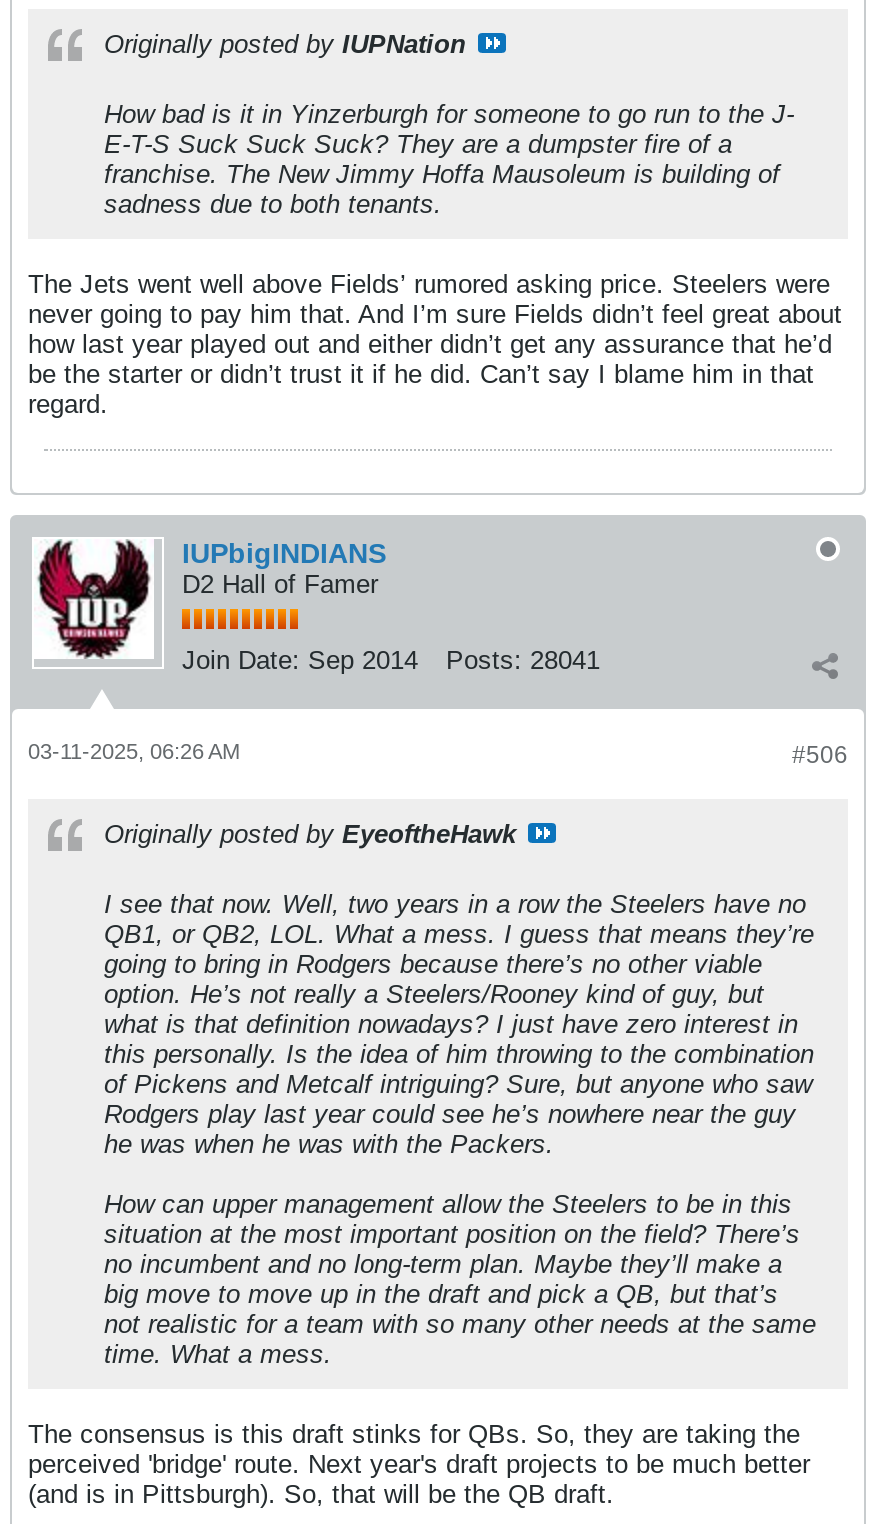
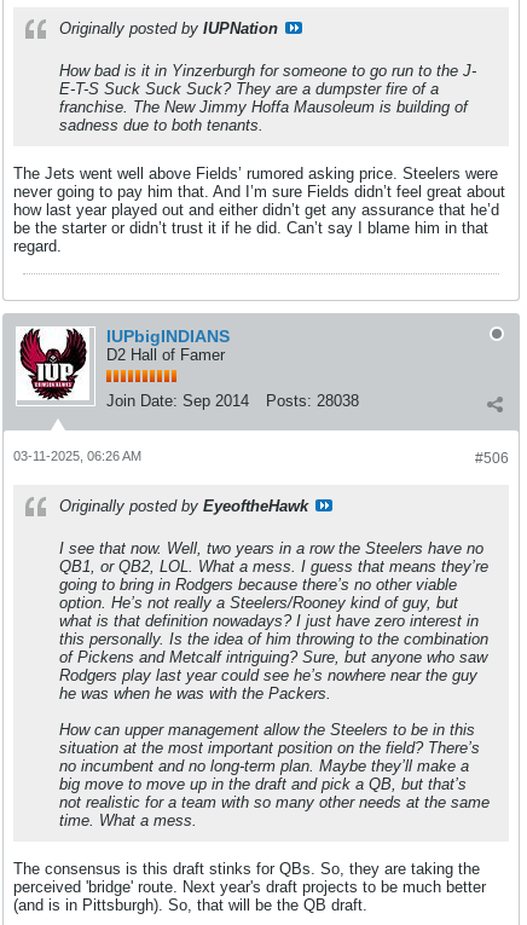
- Join Date: Sep 2014 Posts: 28041
+ Join Date: Sep 2014 Posts: 28038
